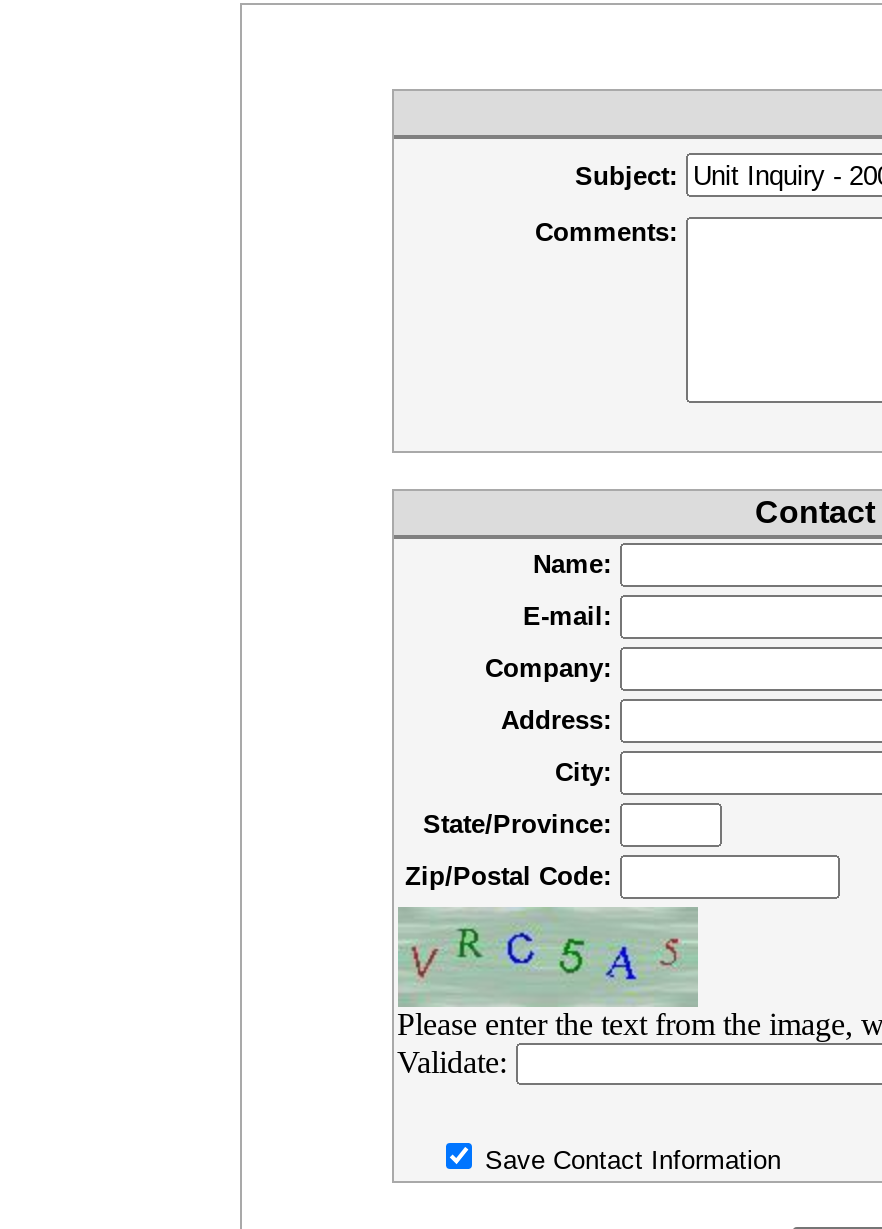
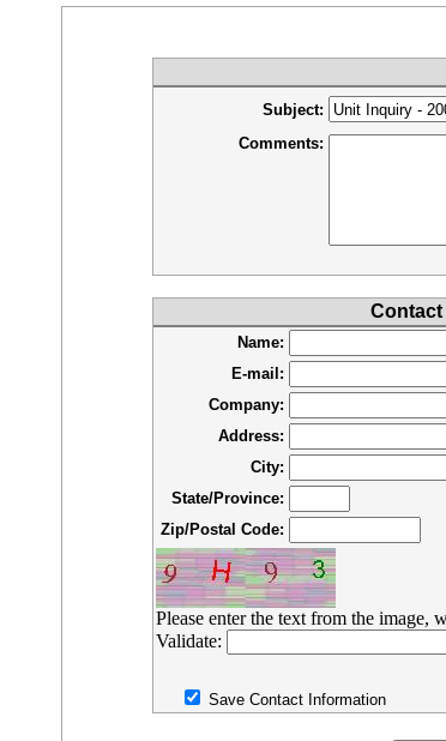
- [image]
+ [image]
